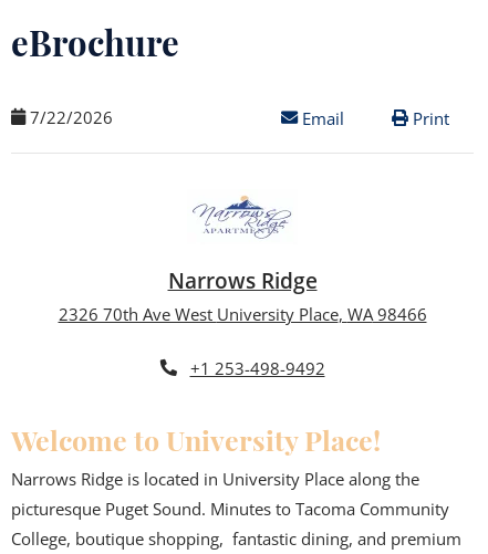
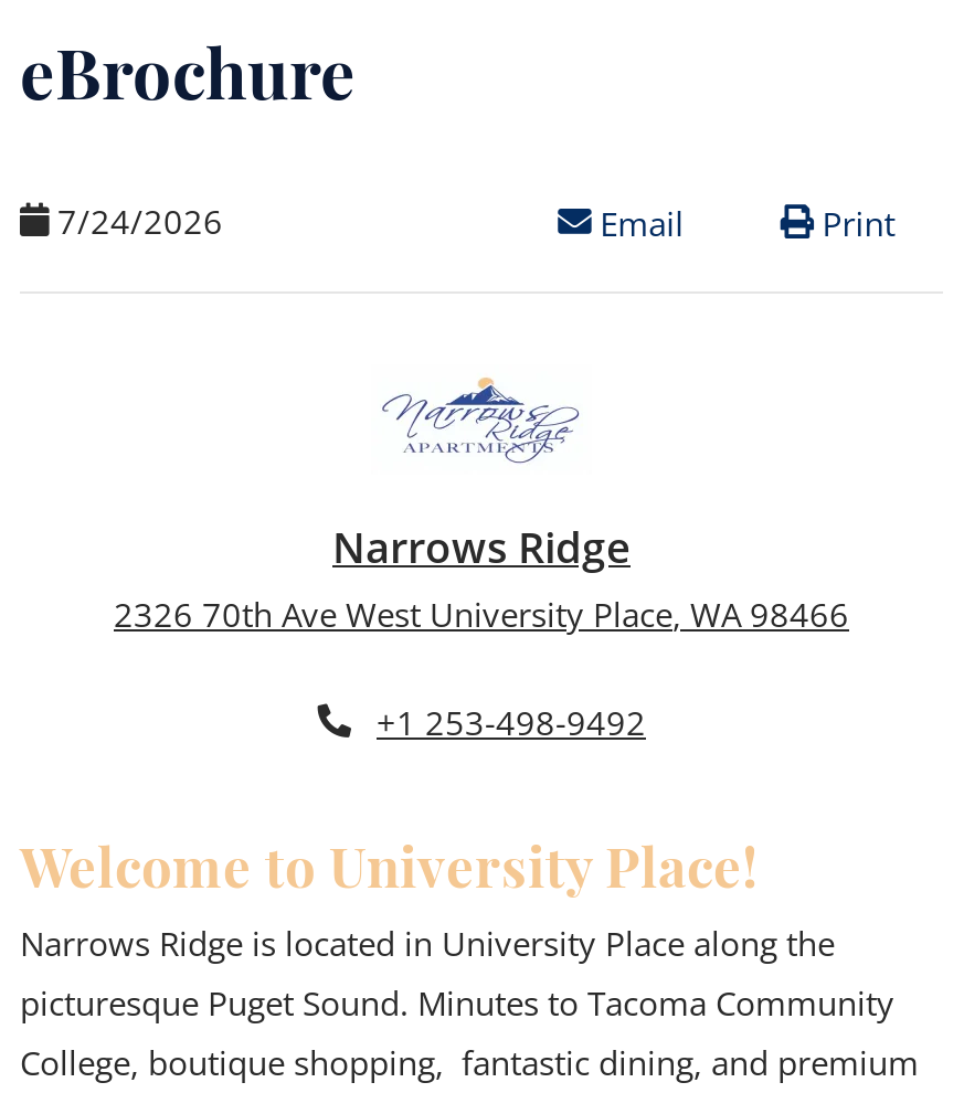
- 7/22/2026
+ 7/24/2026
